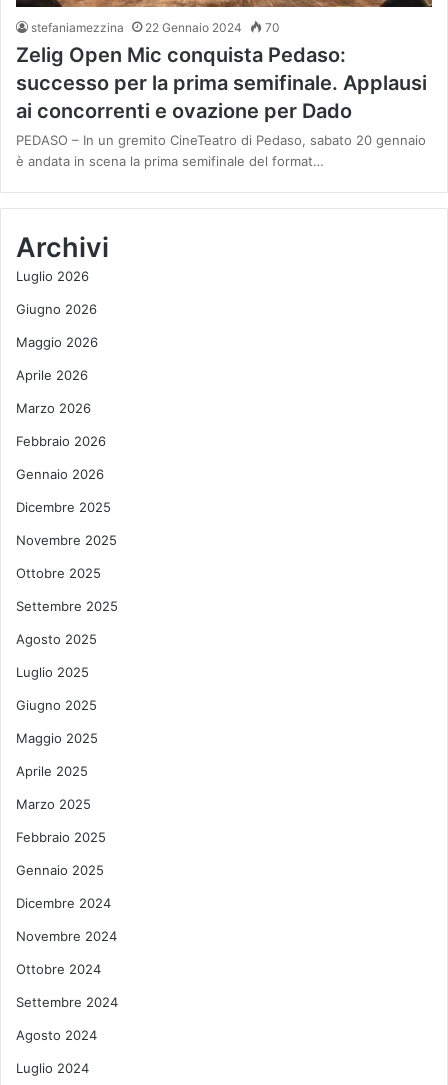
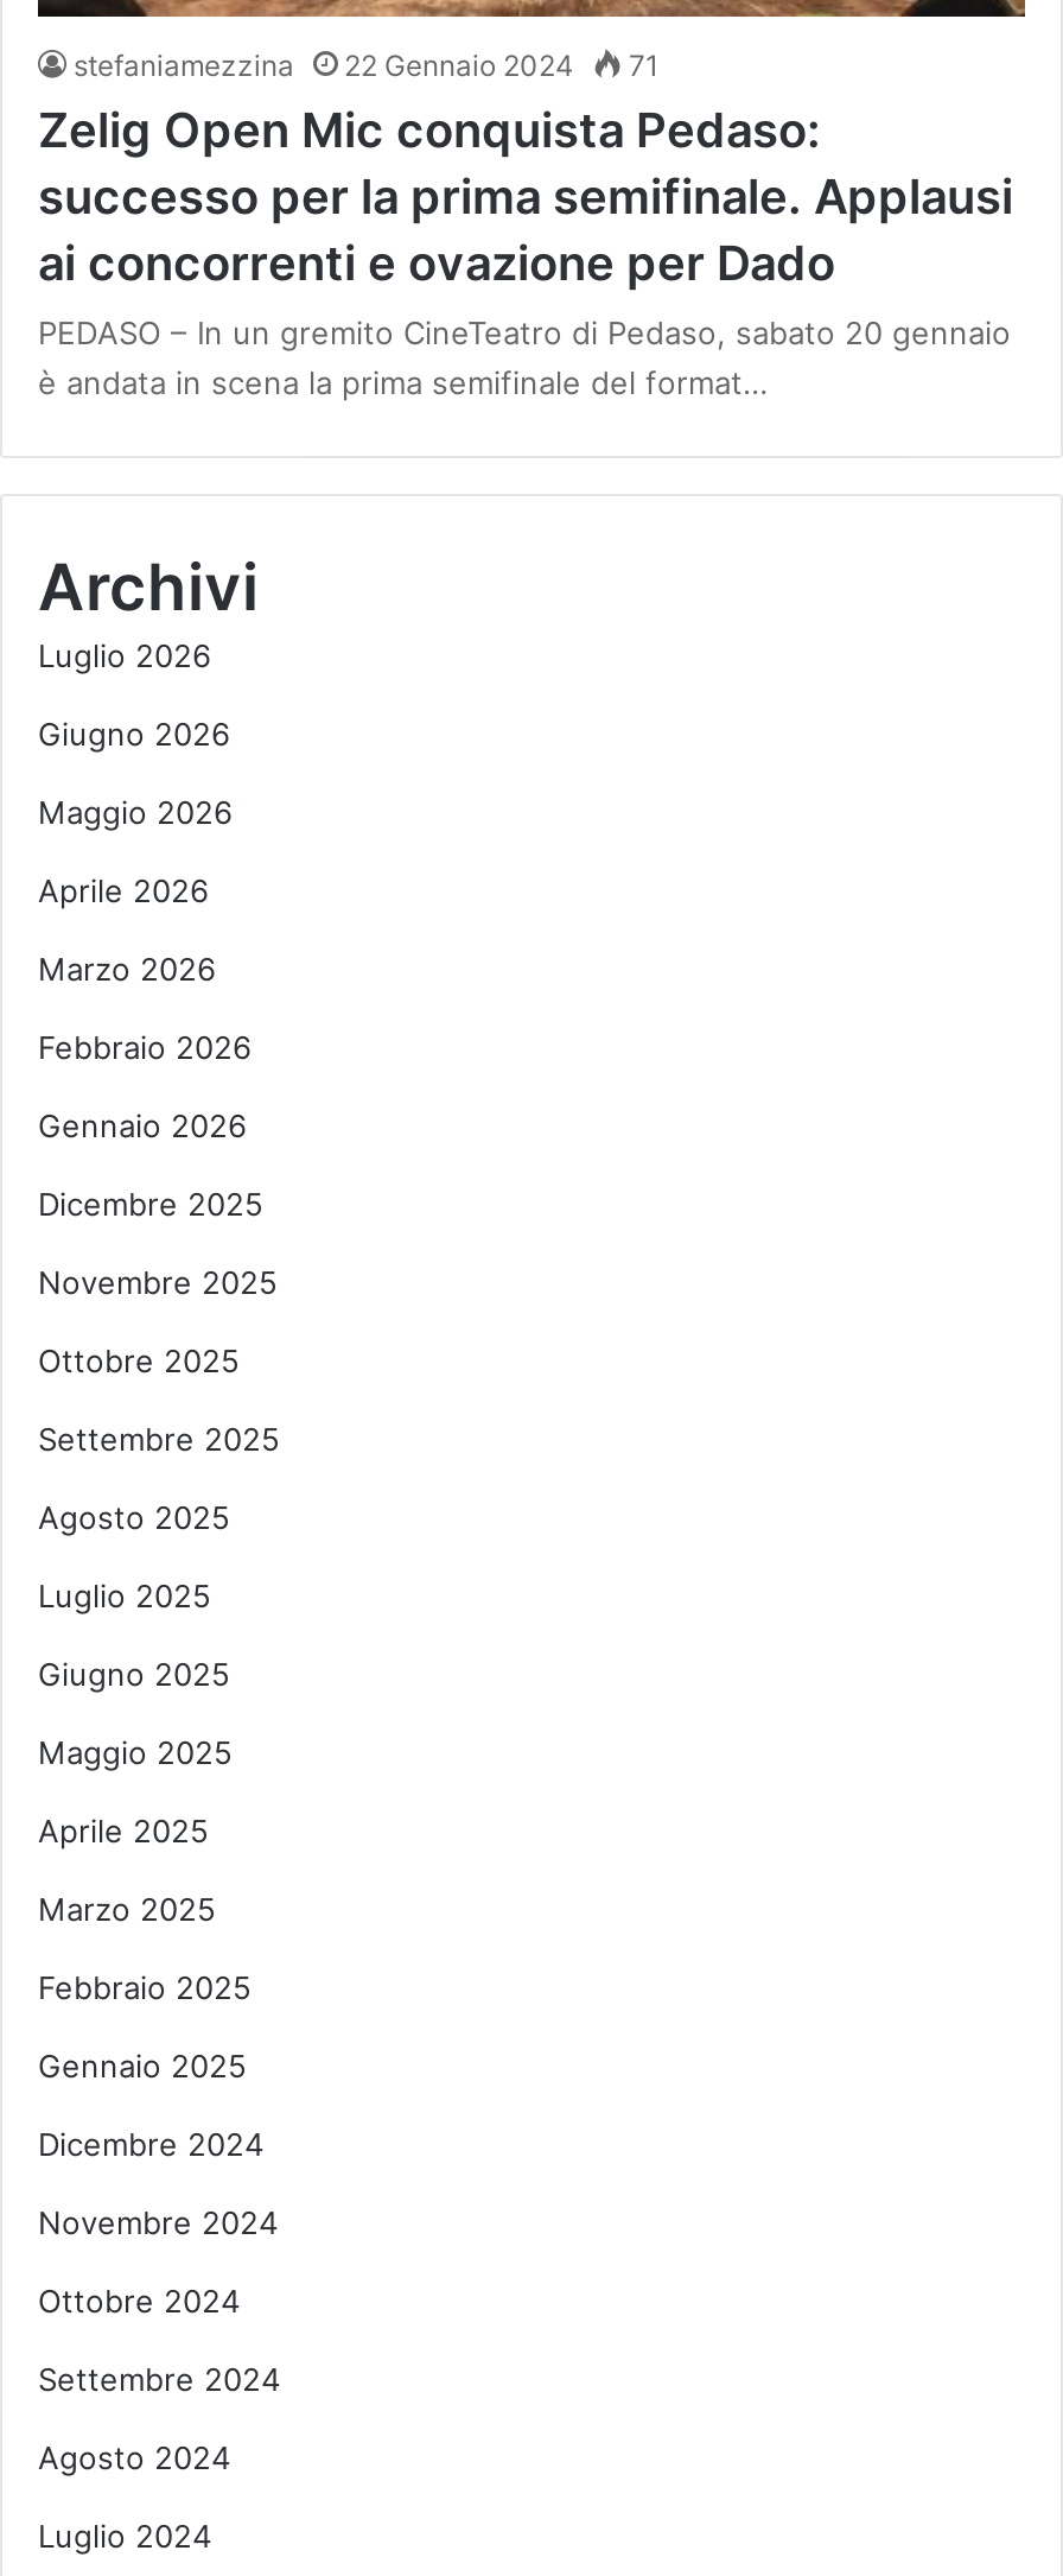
- stefaniamezzina 22 Gennaio 2024 70
+ stefaniamezzina 22 Gennaio 2024 71
